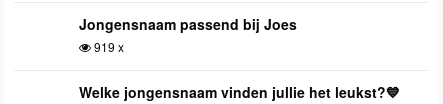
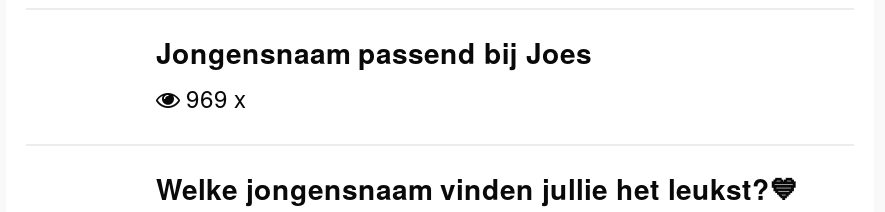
- 919 x
+ 969 x
